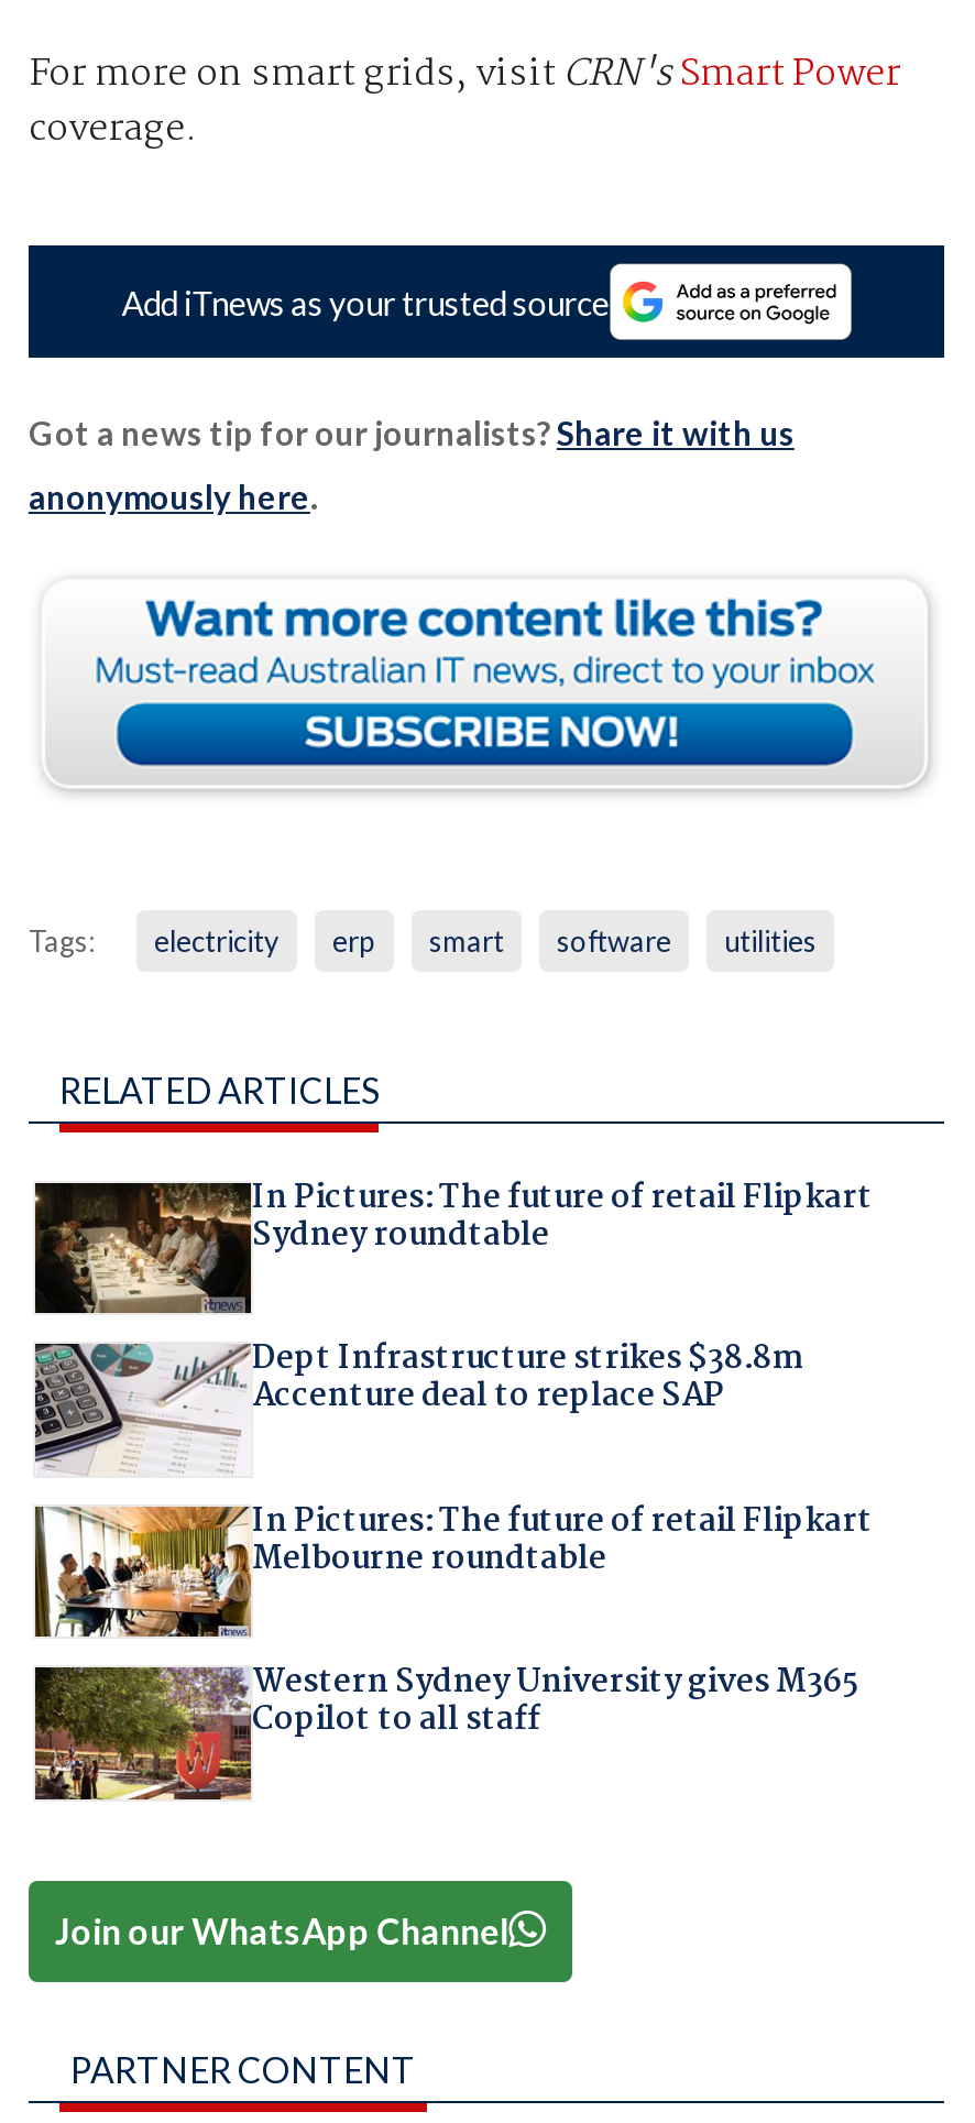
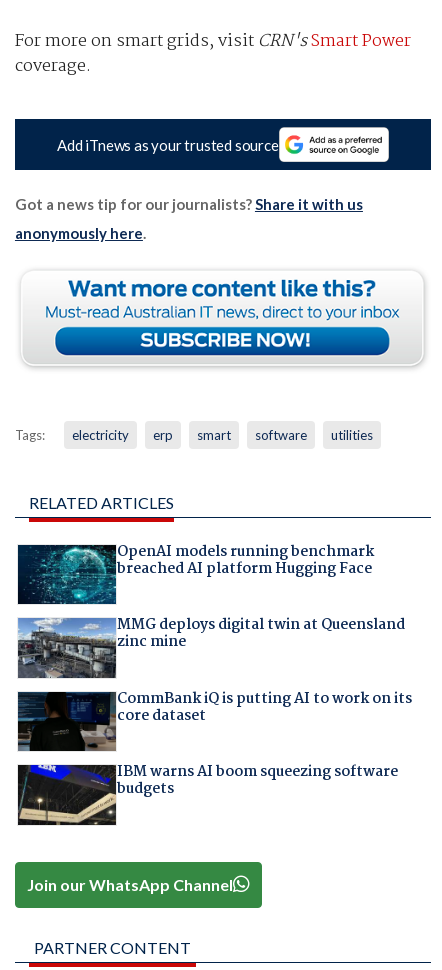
- [image]
- In Pictures: The future of retail Flipkart
- Sydney roundtable
+ [image]
+ OpenAI models running benchmark
+ breached AI platform Hugging Face

- [image]
- Dept Infrastructure strikes $38.8m
- Accenture deal to replace SAP
+ [image]
+ MMG deploys digital twin at Queensland
+ zinc mine

- [image]
- In Pictures: The future of retail Flipkart
- Melbourne roundtable
+ [image]
+ CommBank iQ is putting AI to work on its
+ core dataset

- [image]
- Western Sydney University gives M365
- Copilot to all staff
+ [image]
+ IBM warns AI boom squeezing software
+ budgets
